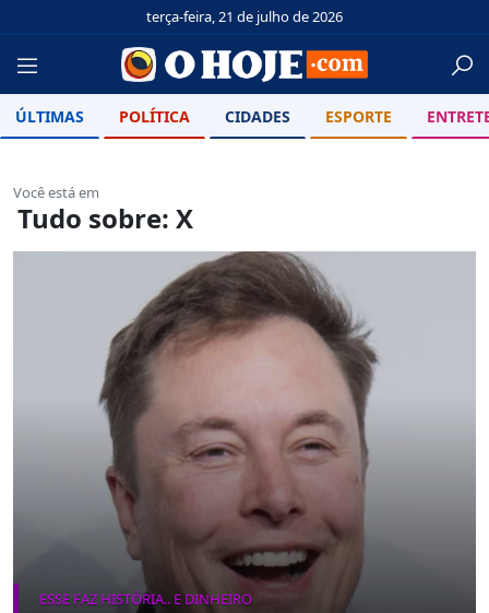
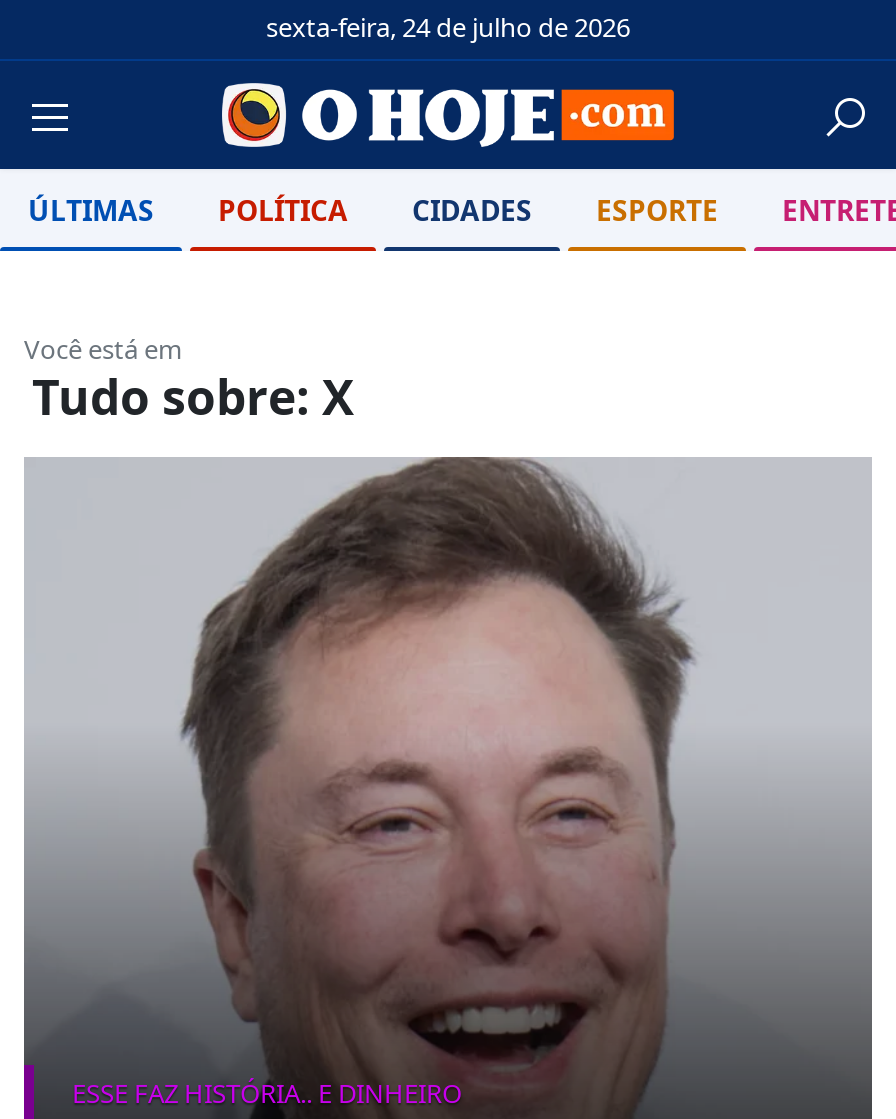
- terça-feira, 21 de julho de 2026
+ sexta-feira, 24 de julho de 2026
